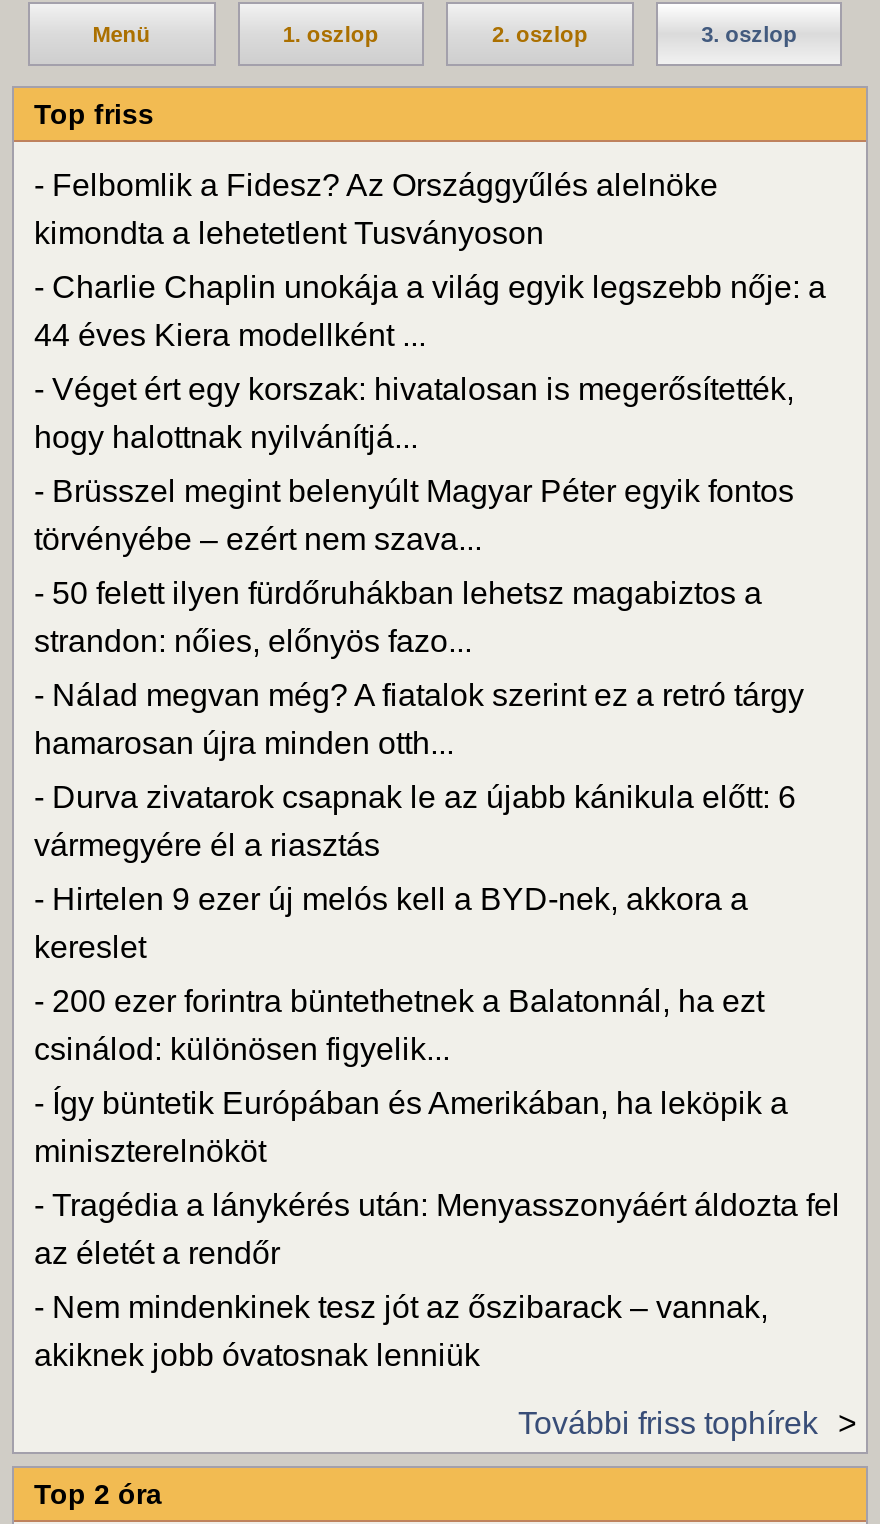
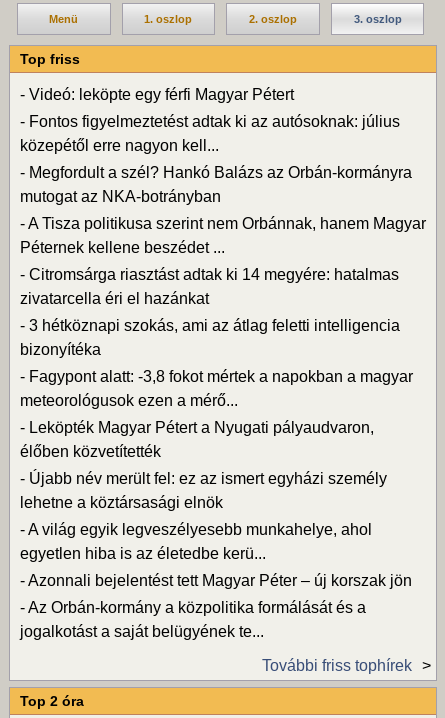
- - Felbomlik a Fidesz? Az Országgyűlés alelnöke
- kimondta a lehetetlent Tusványoson
+ - Videó: leköpte egy férfi Magyar Pétert

- - Charlie Chaplin unokája a világ egyik legszebb nője: a
- 44 éves Kiera modellként ...
+ - Fontos figyelmeztetést adtak ki az autósoknak: július
+ közepétől erre nagyon kell...

- - Véget ért egy korszak: hivatalosan is megerősítették,
- hogy halottnak nyilvánítjá...
+ - Megfordult a szél? Hankó Balázs az Orbán-kormányra
+ mutogat az NKA-botrányban

- - Brüsszel megint belenyúlt Magyar Péter egyik fontos
- törvényébe – ezért nem szava...
+ - A Tisza politikusa szerint nem Orbánnak, hanem Magyar
+ Péternek kellene beszédet ...

- - 50 felett ilyen fürdőruhákban lehetsz magabiztos a
- strandon: nőies, előnyös fazo...
+ - Citromsárga riasztást adtak ki 14 megyére: hatalmas
+ zivatarcella éri el hazánkat

- - Nálad megvan még? A fiatalok szerint ez a retró tárgy
- hamarosan újra minden otth...
+ - 3 hétköznapi szokás, ami az átlag feletti intelligencia
+ bizonyítéka

- - Durva zivatarok csapnak le az újabb kánikula előtt: 6
- vármegyére él a riasztás
+ - Fagypont alatt: -3,8 fokot mértek a napokban a magyar
+ meteorológusok ezen a mérő...

- - Hirtelen 9 ezer új melós kell a BYD-nek, akkora a
- kereslet
+ - Leköpték Magyar Pétert a Nyugati pályaudvaron,
+ élőben közvetítették

- - 200 ezer forintra büntethetnek a Balatonnál, ha ezt
- csinálod: különösen figyelik...
+ - Újabb név merült fel: ez az ismert egyházi személy
+ lehetne a köztársasági elnök

- - Így büntetik Európában és Amerikában, ha leköpik a
- miniszterelnököt
+ - A világ egyik legveszélyesebb munkahelye, ahol
+ egyetlen hiba is az életedbe kerü...

- - Tragédia a lánykérés után: Menyasszonyáért áldozta fel
- az életét a rendőr
+ - Azonnali bejelentést tett Magyar Péter – új korszak jön

- - Nem mindenkinek tesz jót az őszibarack – vannak,
- akiknek jobb óvatosnak lenniük
+ - Az Orbán-kormány a közpolitika formálását és a
+ jogalkotást a saját belügyének te...
